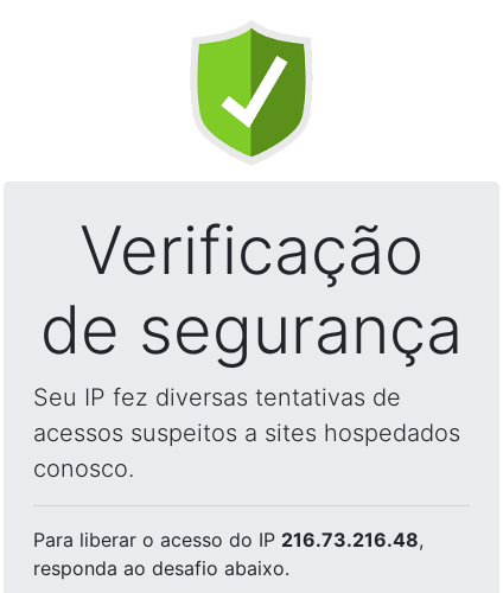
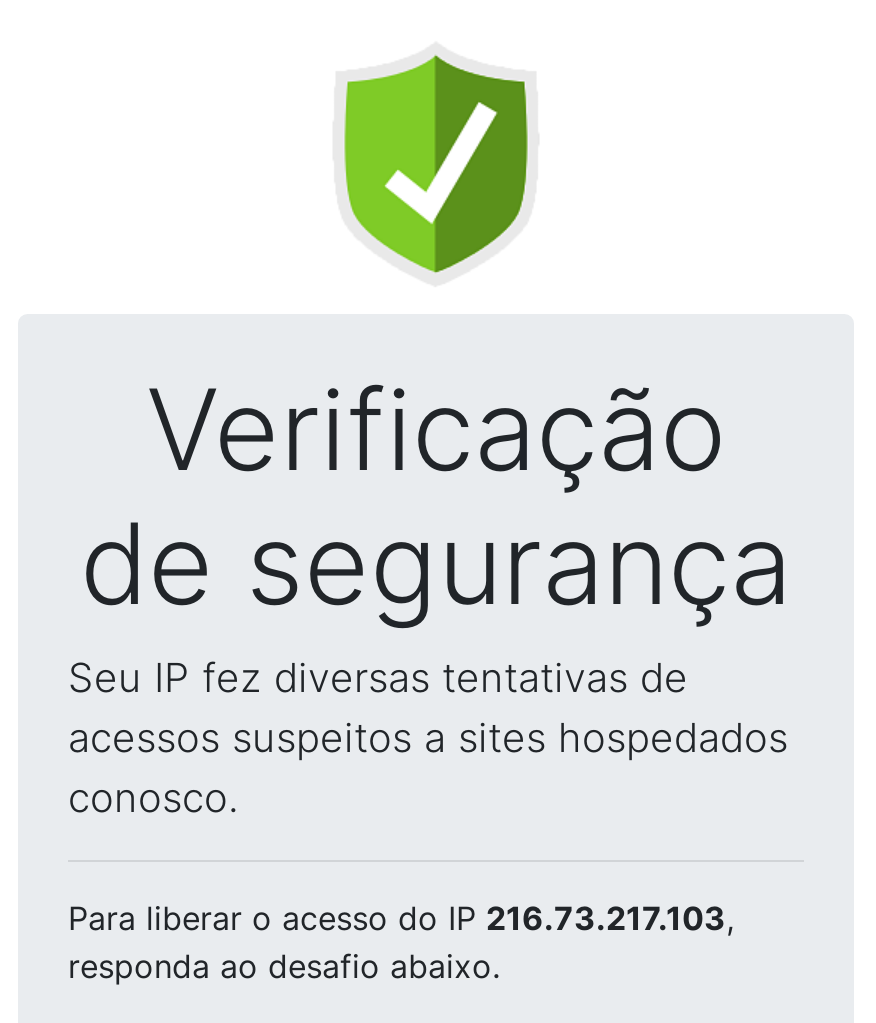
- Para liberar o acesso do IP 216.73.216.48,
+ Para liberar o acesso do IP 216.73.217.103,
